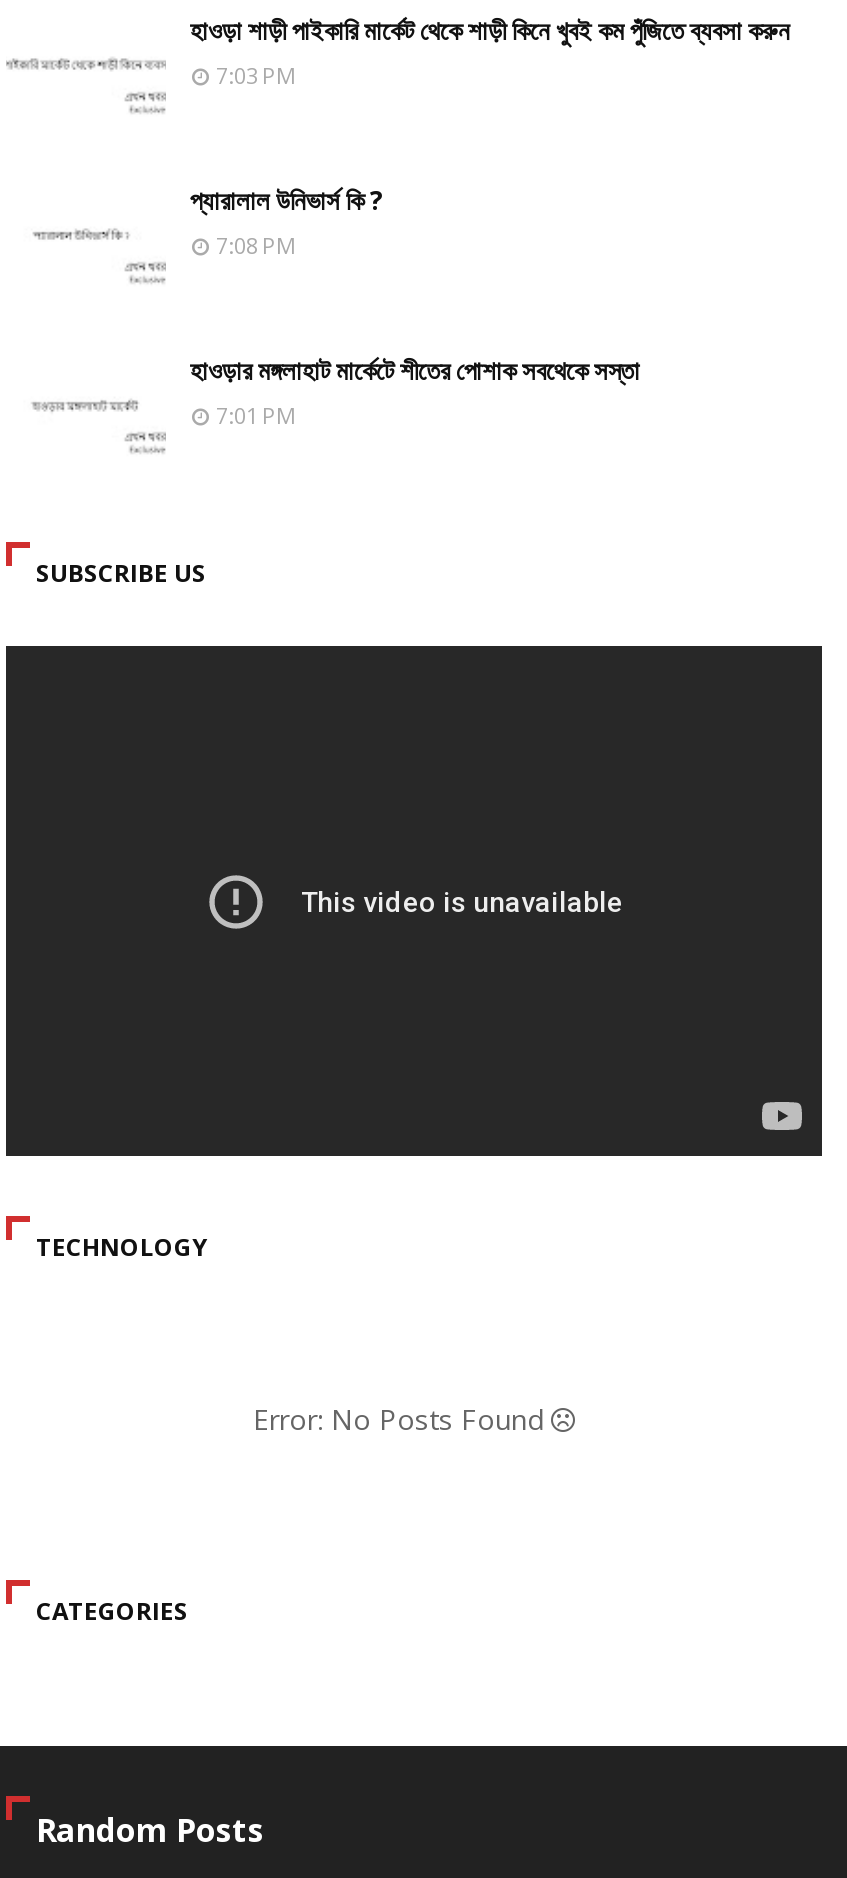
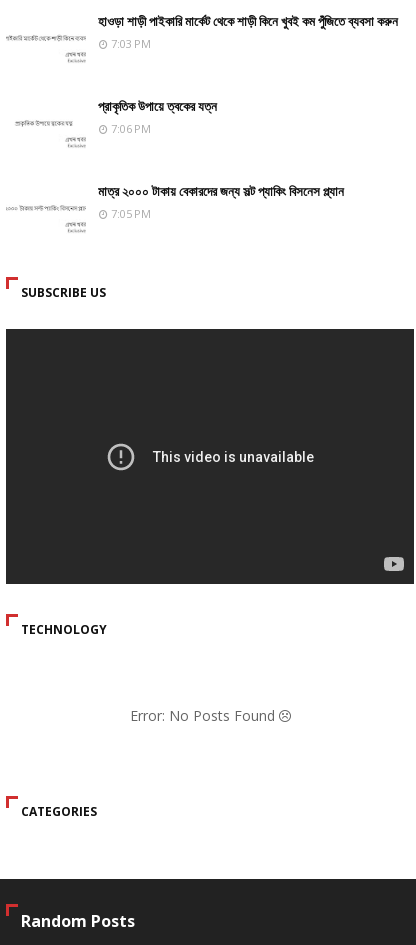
- প্যারালাল উনিভার্স কি ?
- 7:08 PM
+ প্রাকৃতিক উপায়ে ত্বকের যত্ন
+ 7:06 PM

- হাওড়ার মঙ্গলাহাট মার্কেটে শীতের পোশাক সবথেকে সস্তা
- 7:01 PM
+ মাত্র ২০০০ টাকায় বেকারদের জন্য সল্ট প্যাকিং বিসনেস প্ল্যান
+ 7:05 PM
